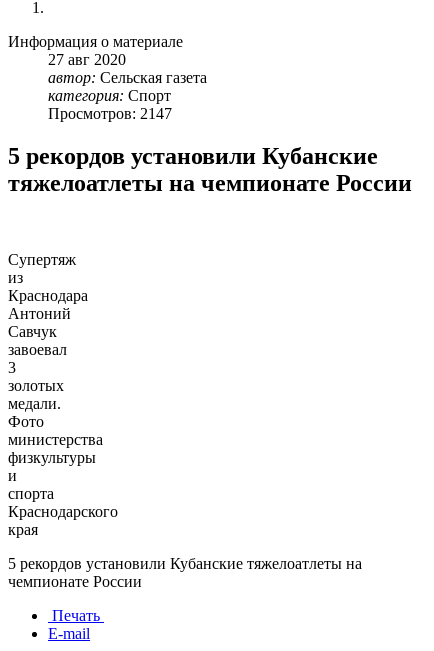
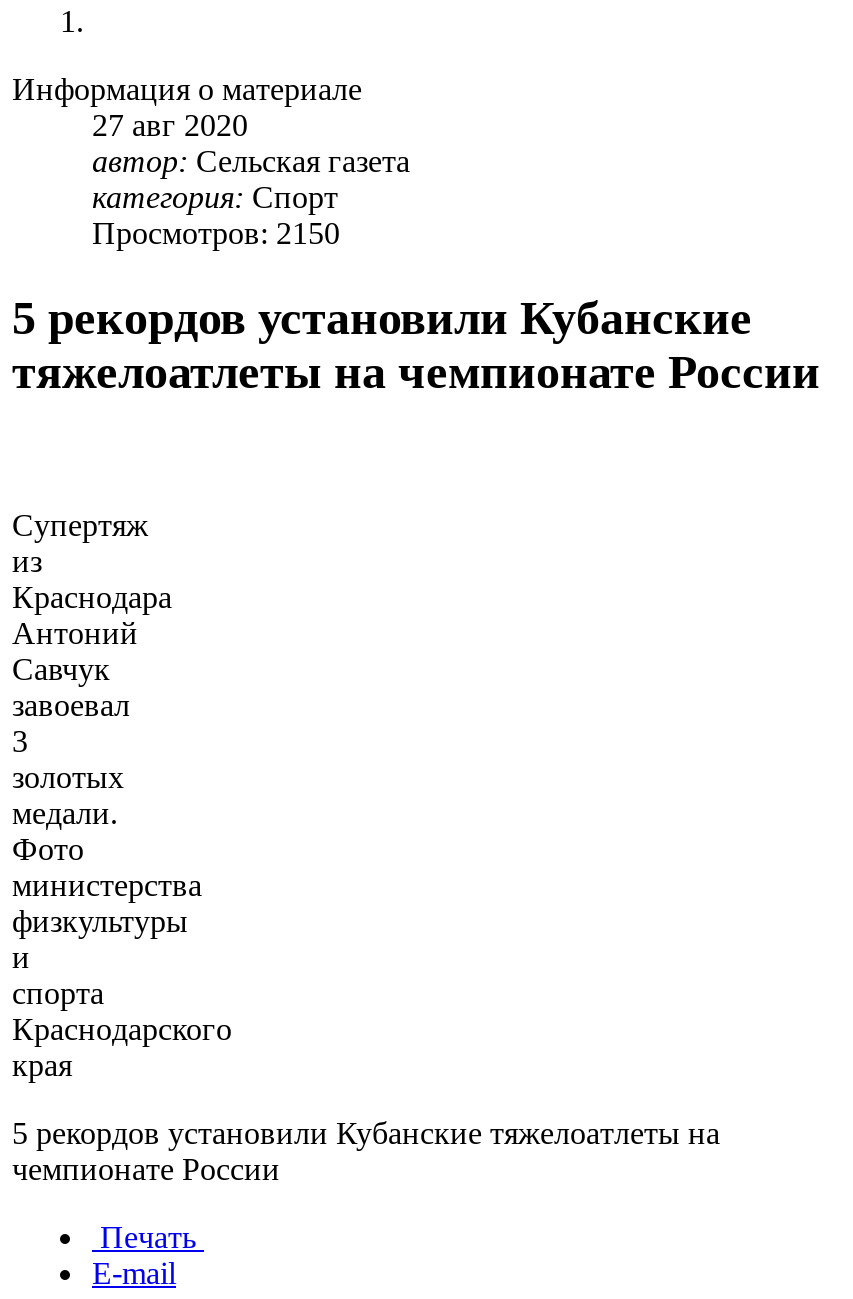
- Просмотров: 2147
+ Просмотров: 2150
